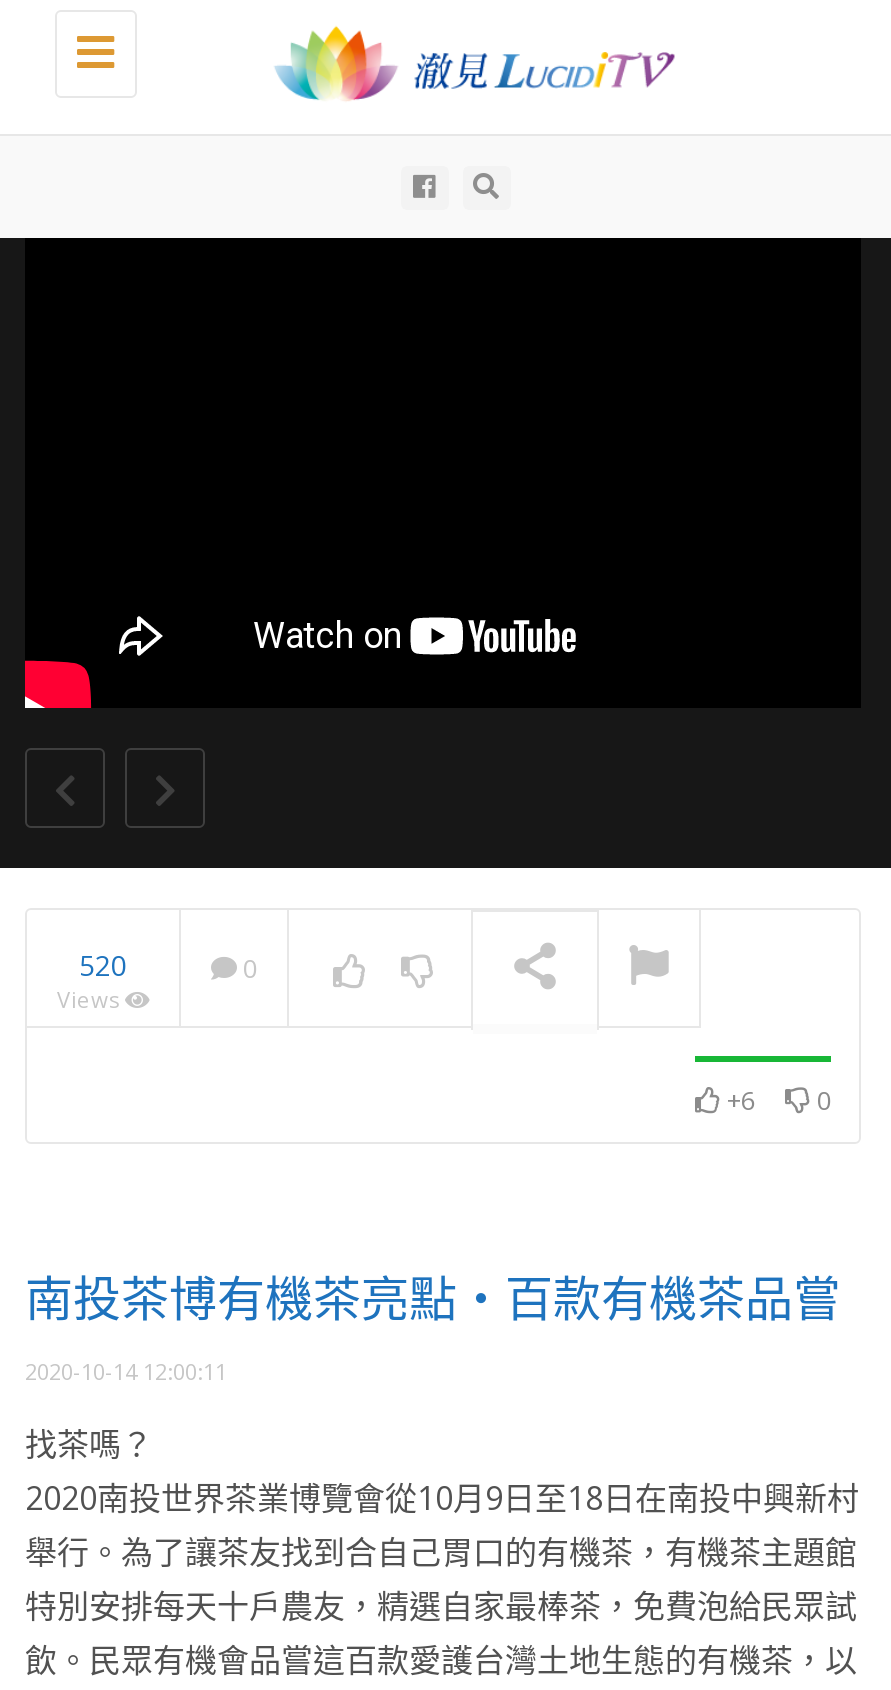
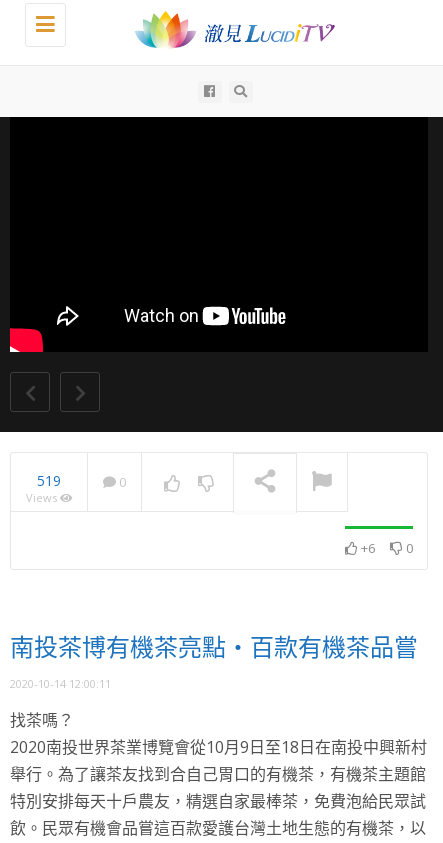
- 520
+ 519
